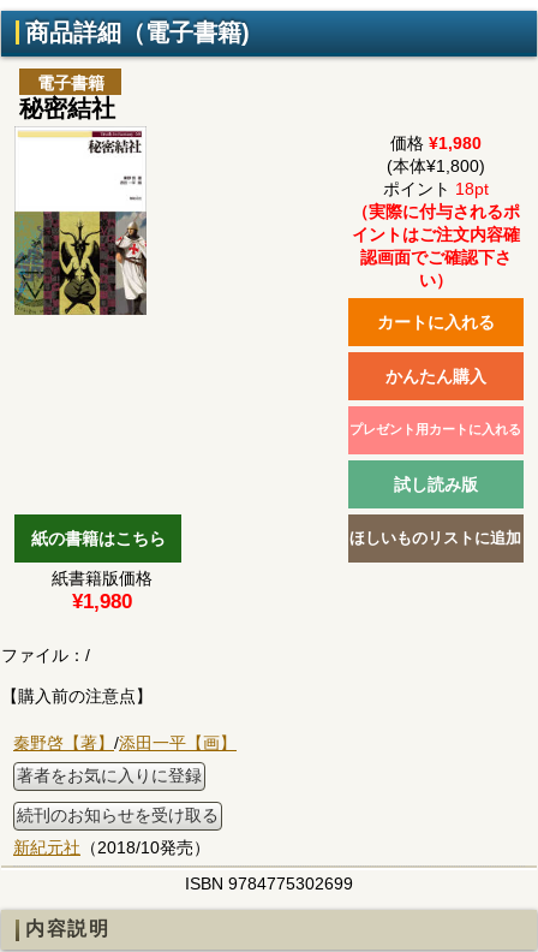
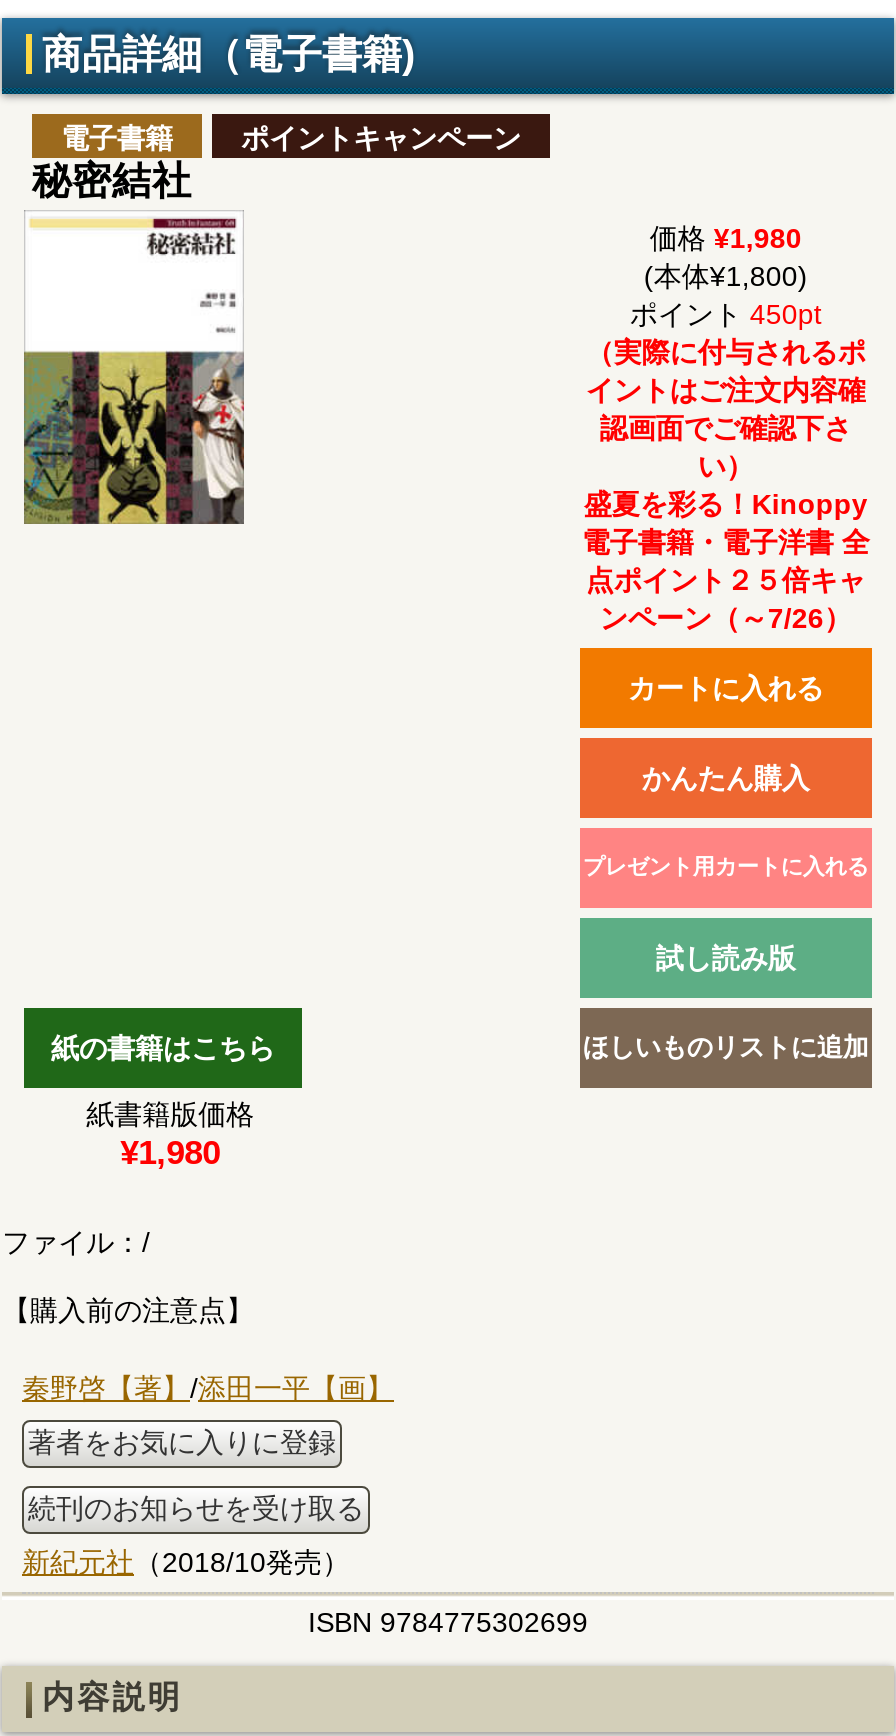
+ ポイントキャンペーン

- ポイント18pt
+ ポイント450pt

+ 盛夏を彩る！Kinoppy
+ 電子書籍・電子洋書 全
+ 点ポイント２５倍キャ
+ ンペーン（～7/26）
